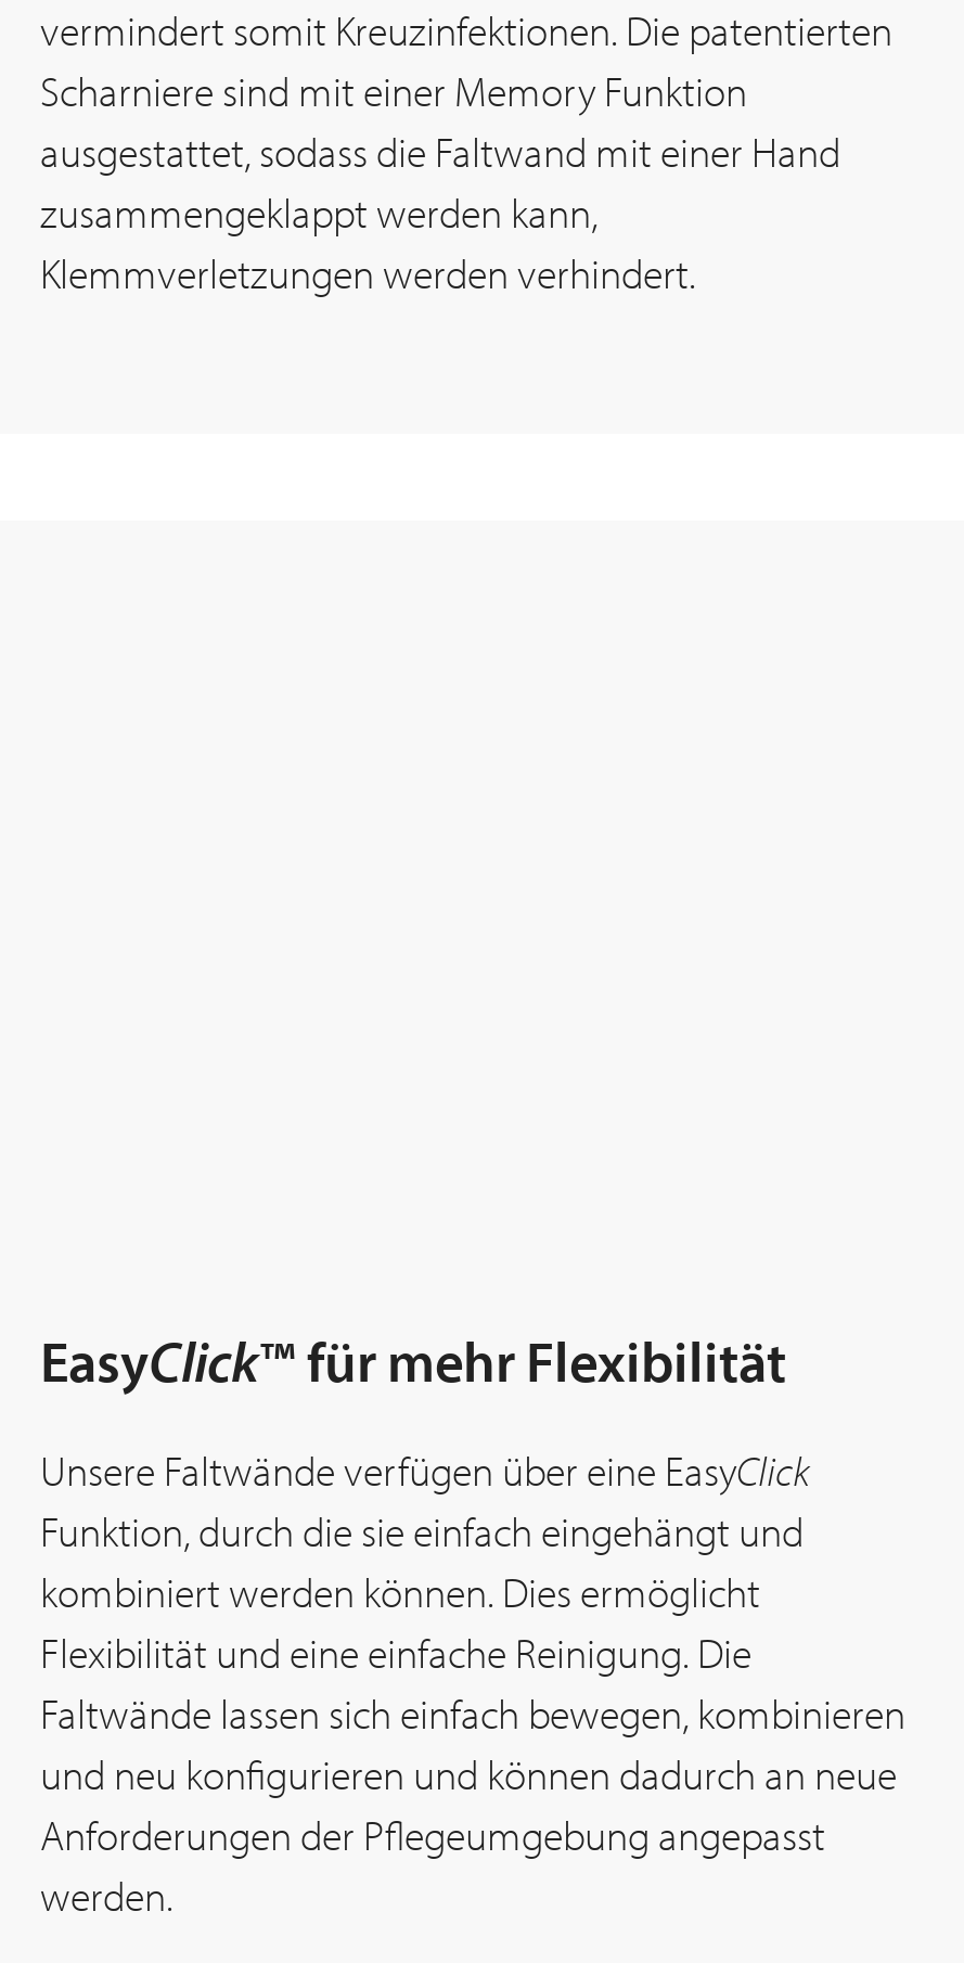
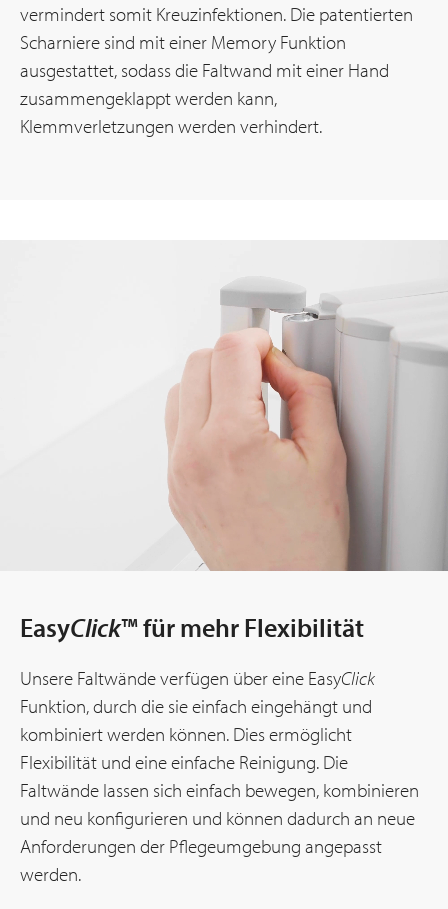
+ [image]
